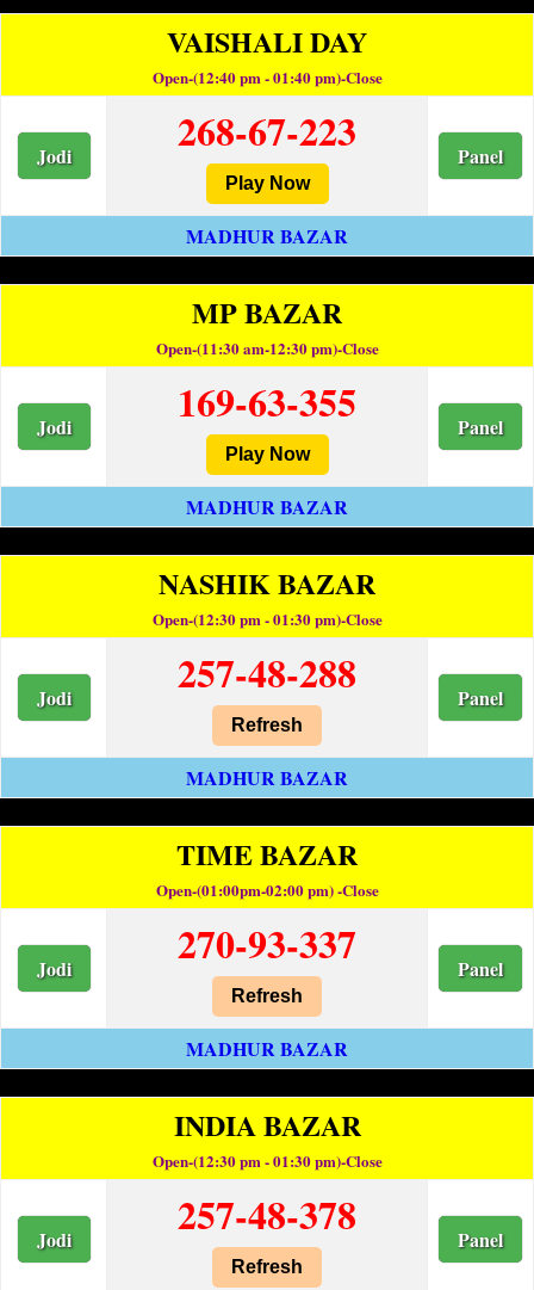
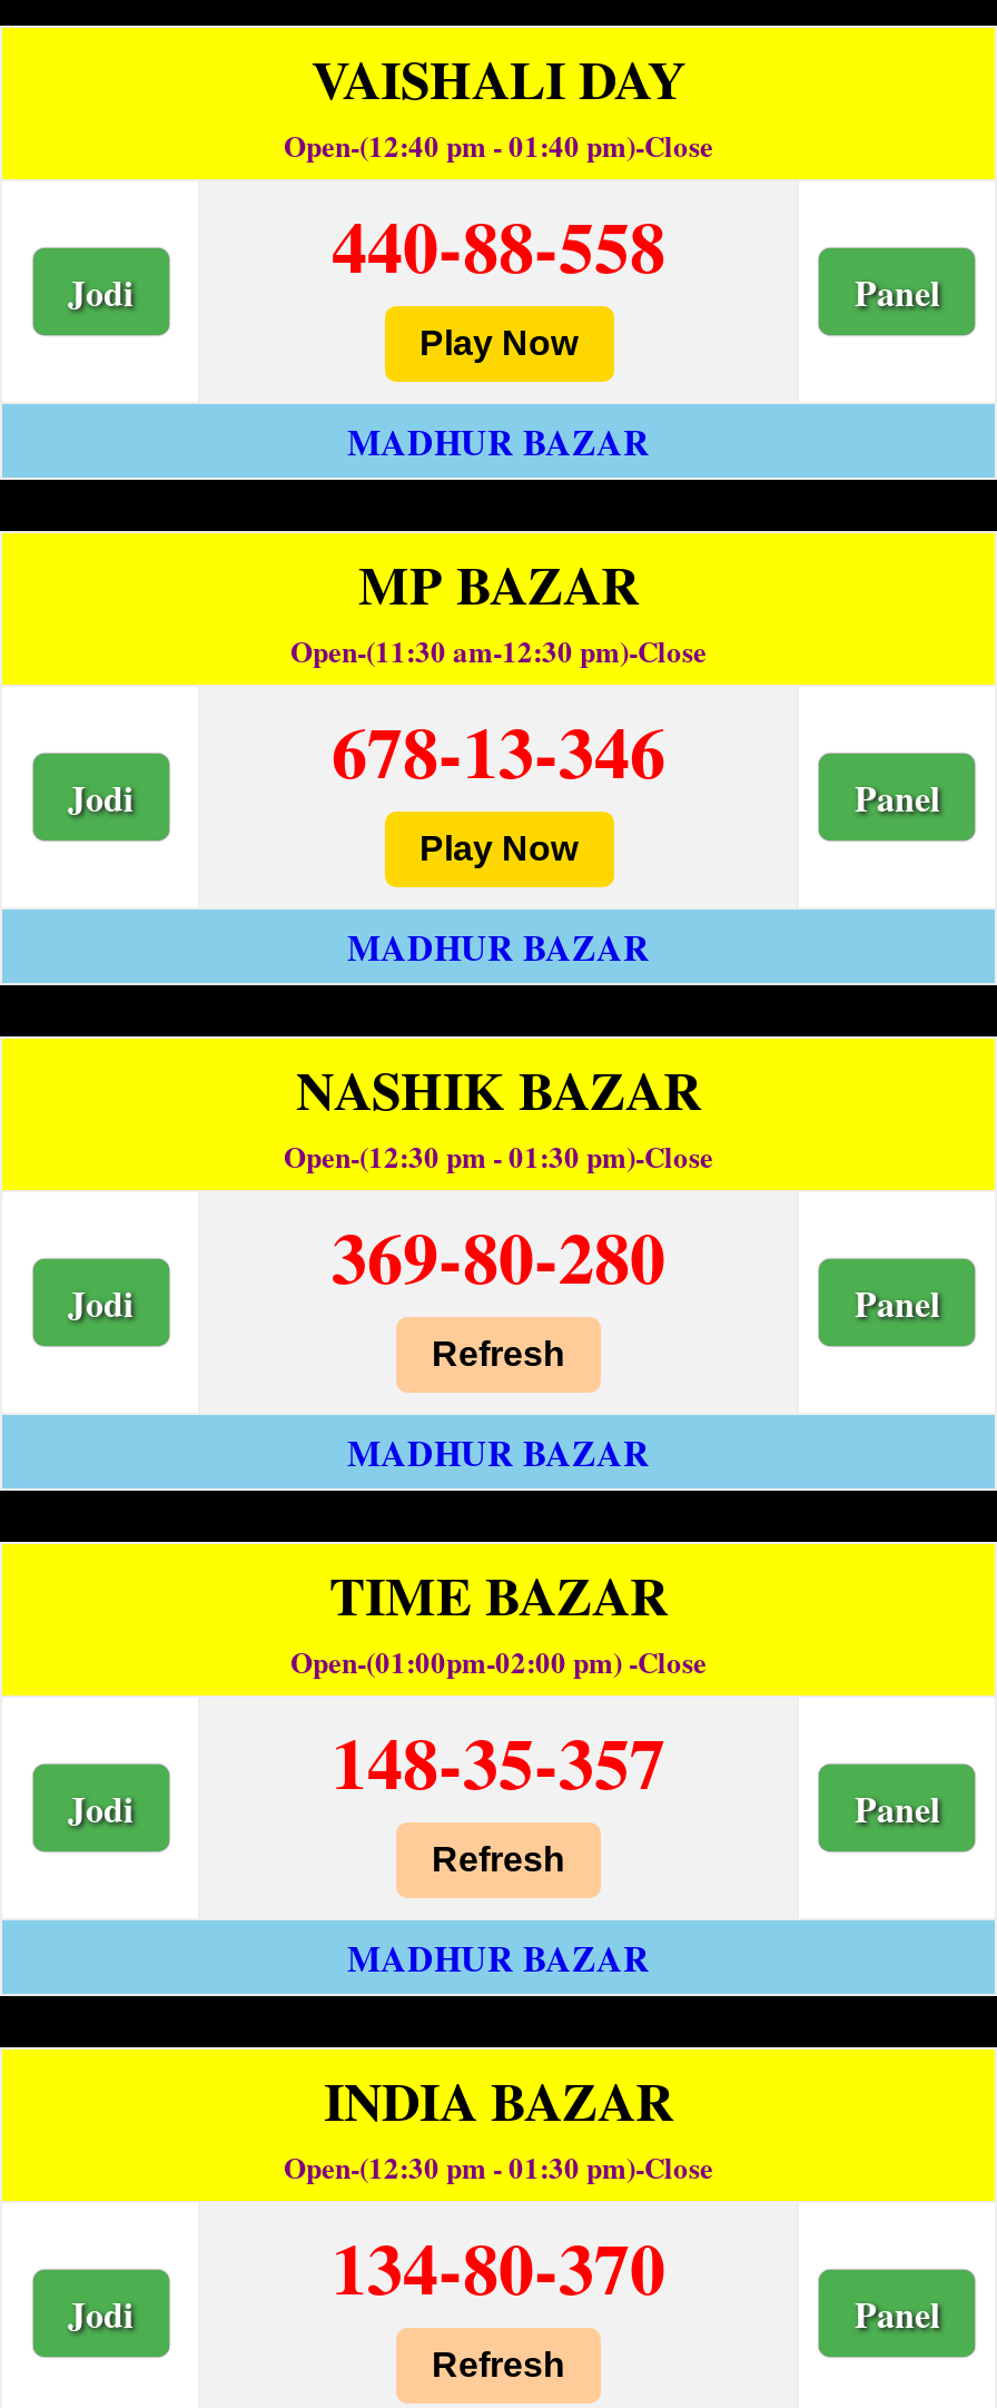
- 268-67-223
+ 440-88-558

- 169-63-355
+ 678-13-346

- 257-48-288
+ 369-80-280

- 270-93-337
+ 148-35-357

- 257-48-378
+ 134-80-370
